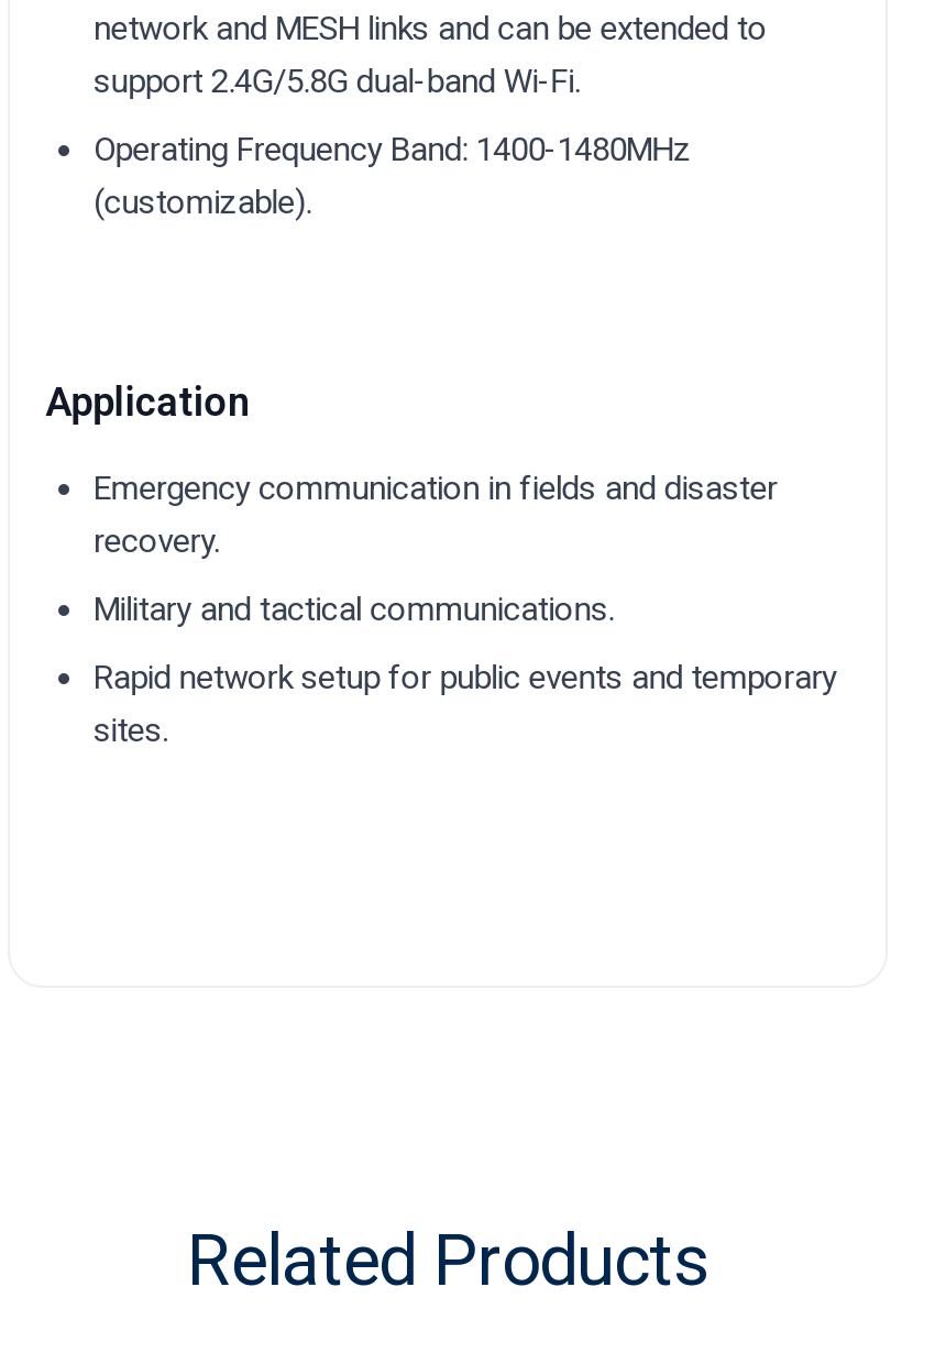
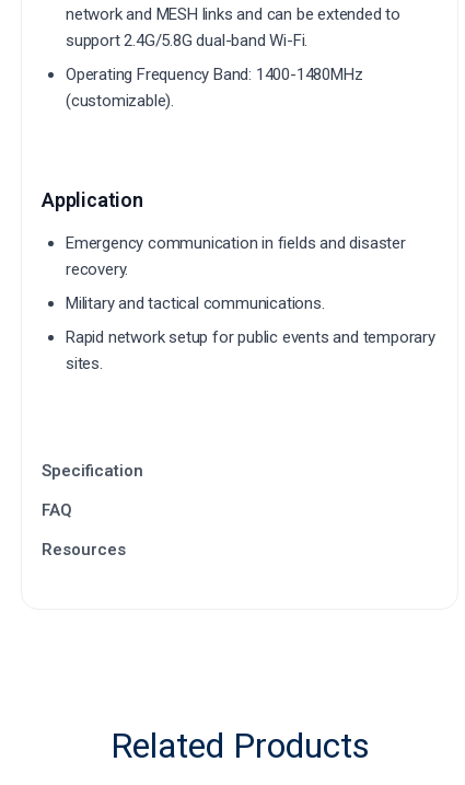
+ Specification
+ FAQ
+ Resources
